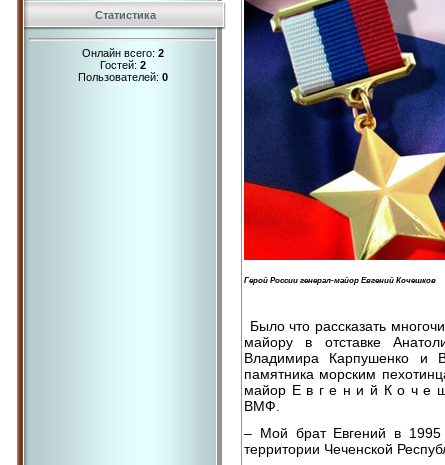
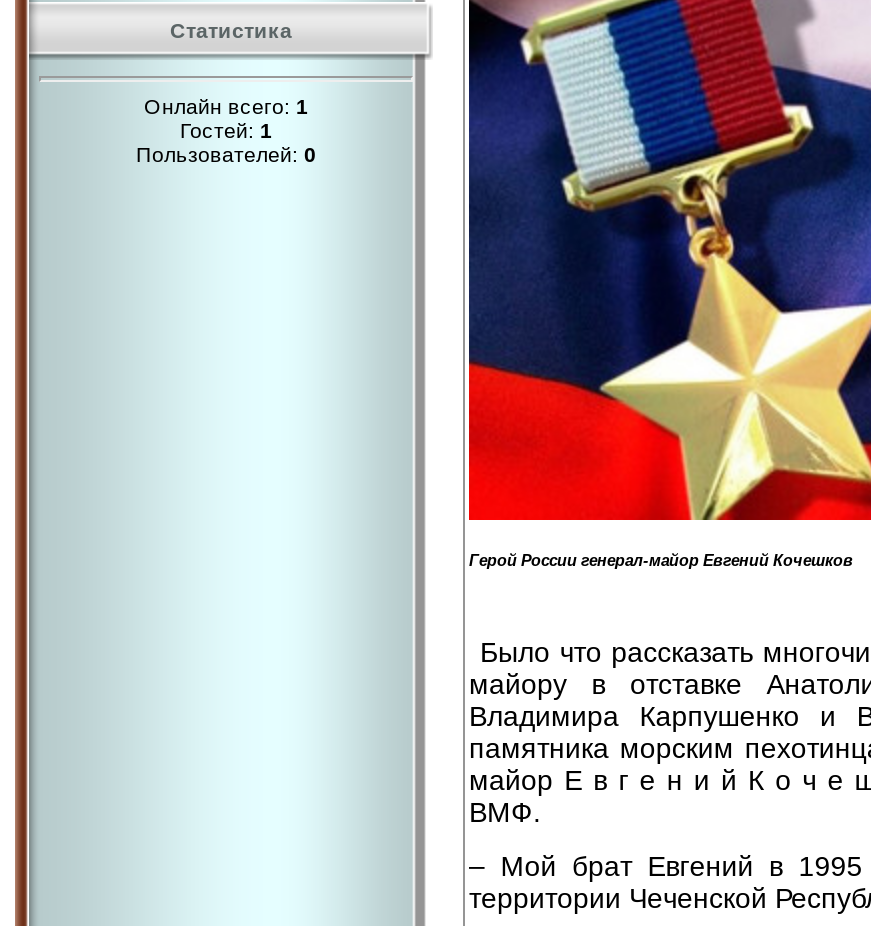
- Онлайн всего: 2
+ Онлайн всего: 1

- Гостей: 2
+ Гостей: 1
